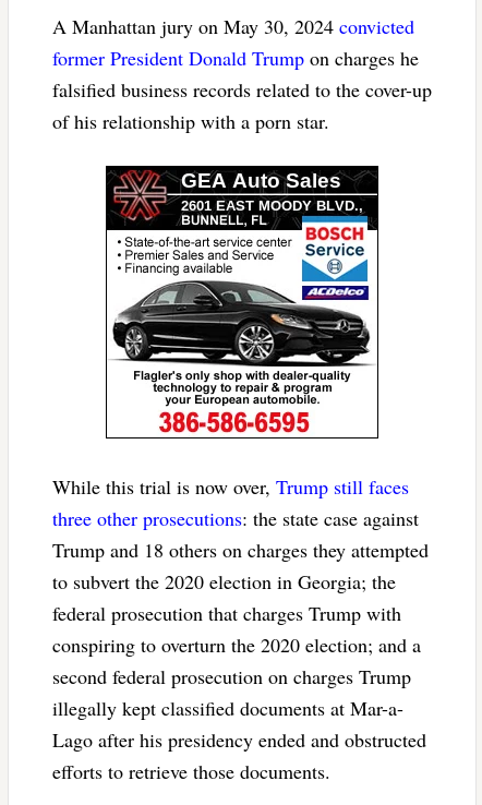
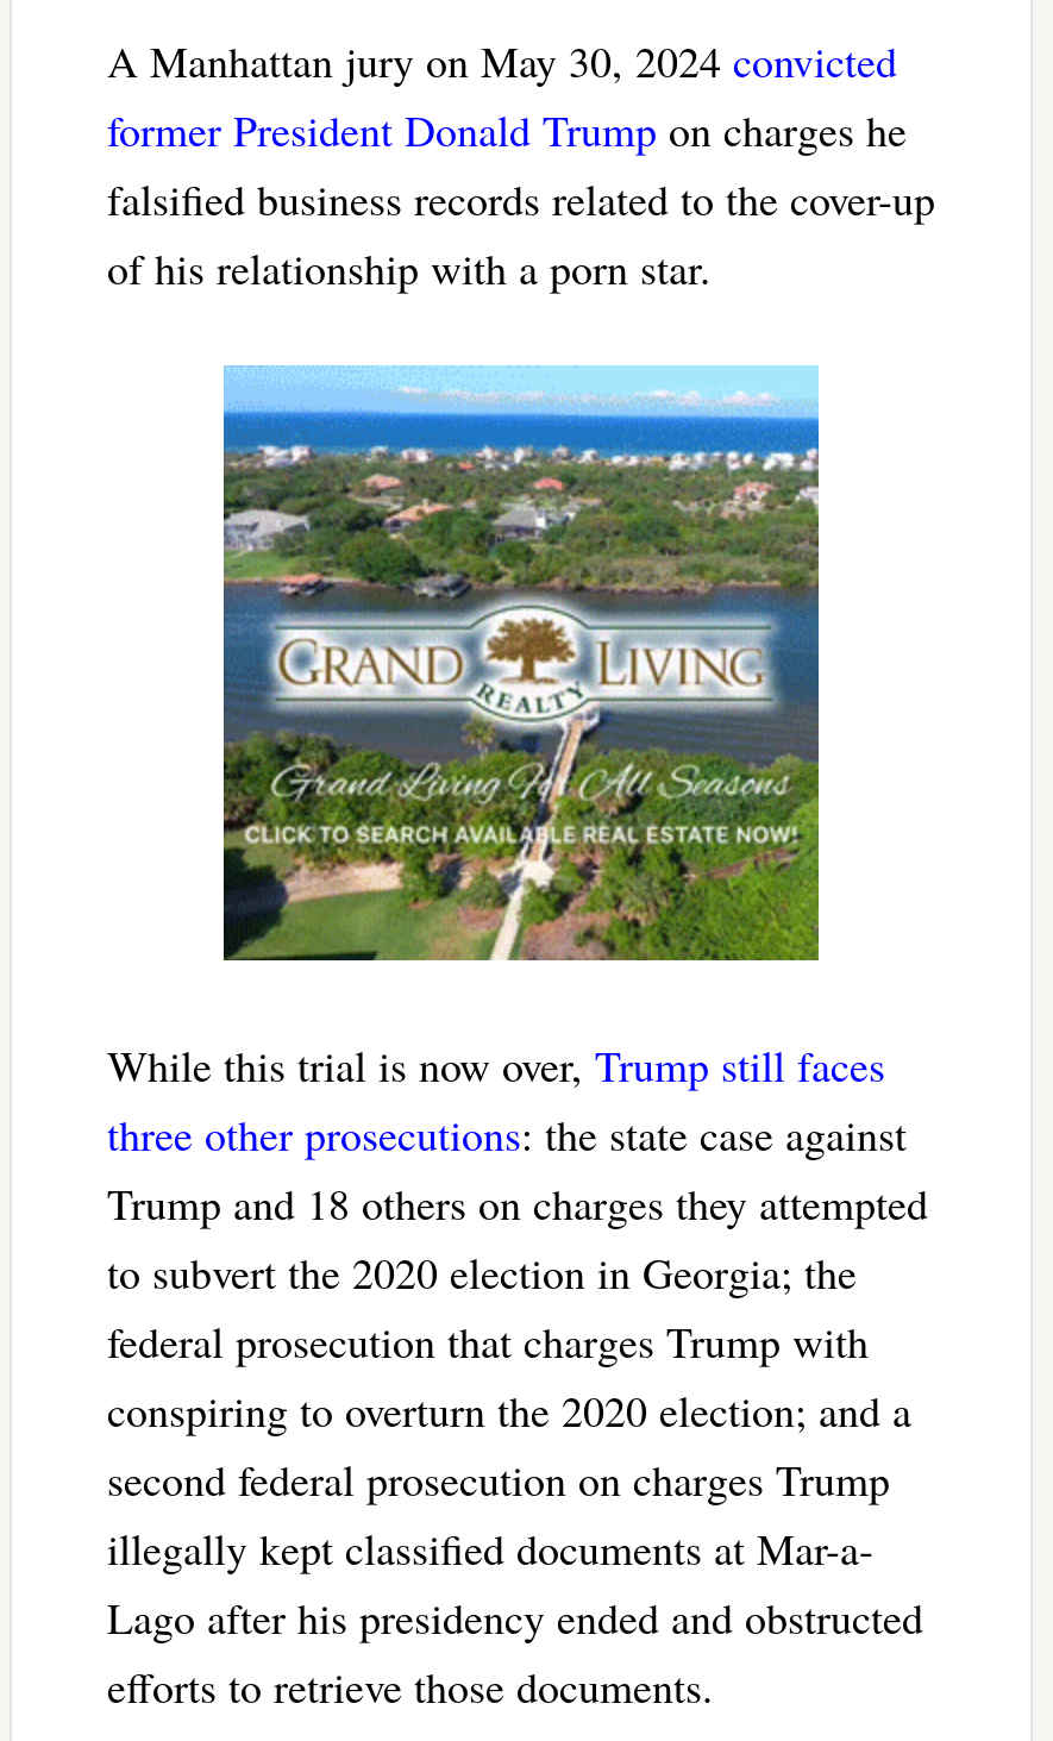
- [image]
+ [image]
